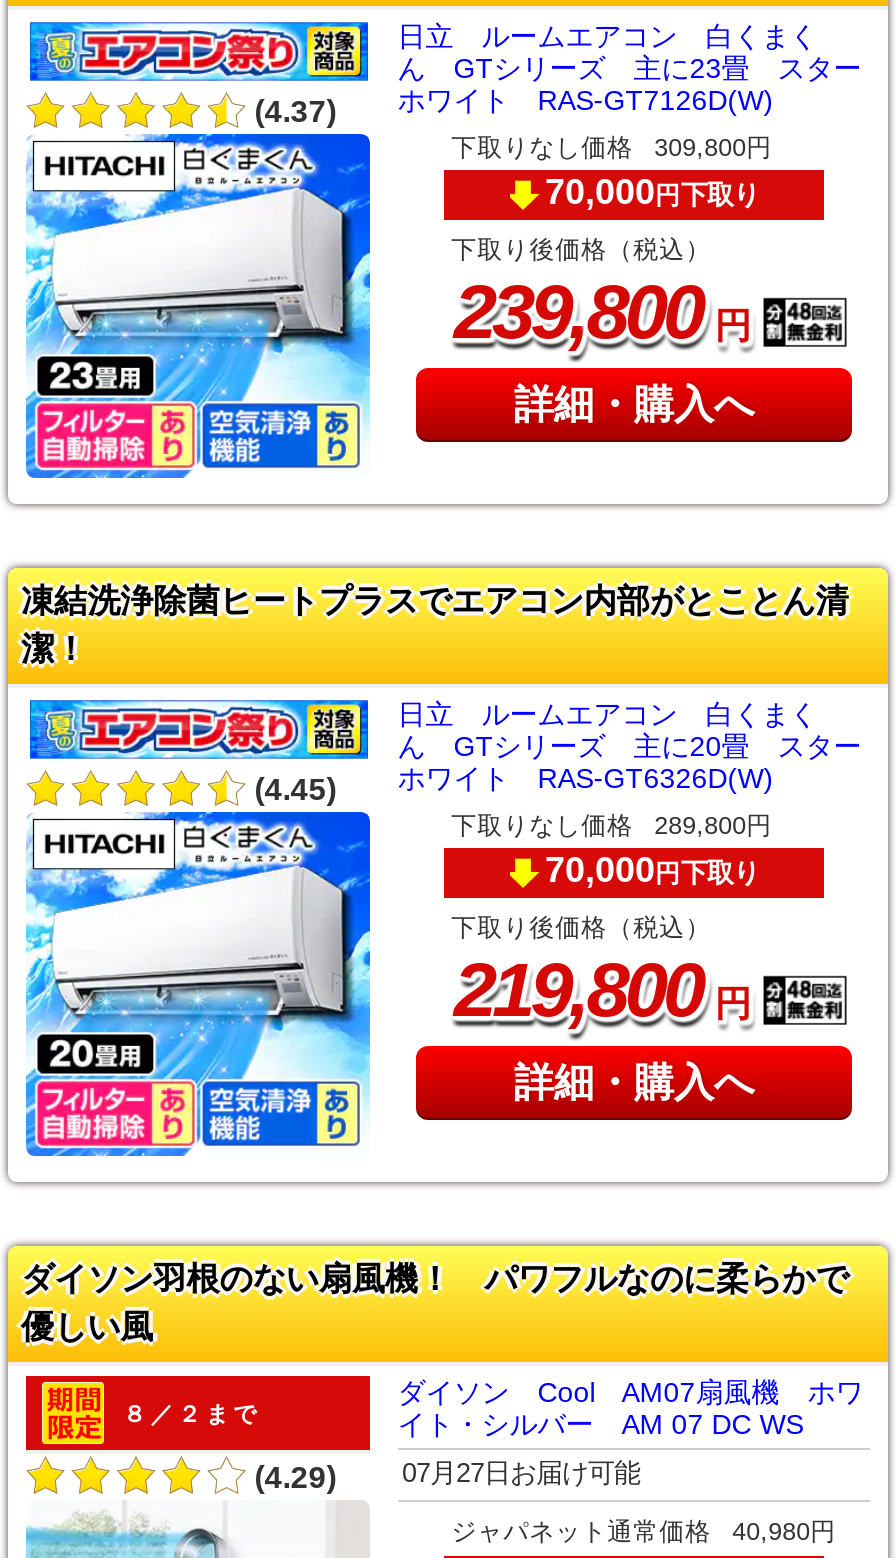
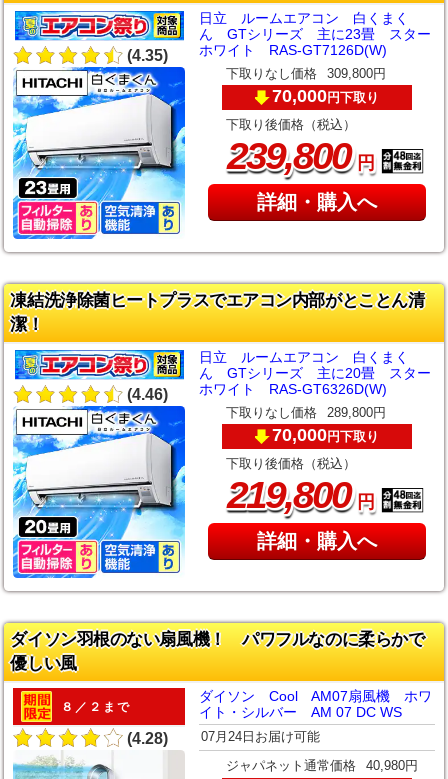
- (4.37) ホワイト RAS-GT7126D(W)
+ (4.35) ホワイト RAS-GT7126D(W)

- (4.45) ホワイト RAS-GT6326D(W)
+ (4.46) ホワイト RAS-GT6326D(W)

- (4.29)
+ (4.28)

- 07月27日お届け可能
+ 07月24日お届け可能
